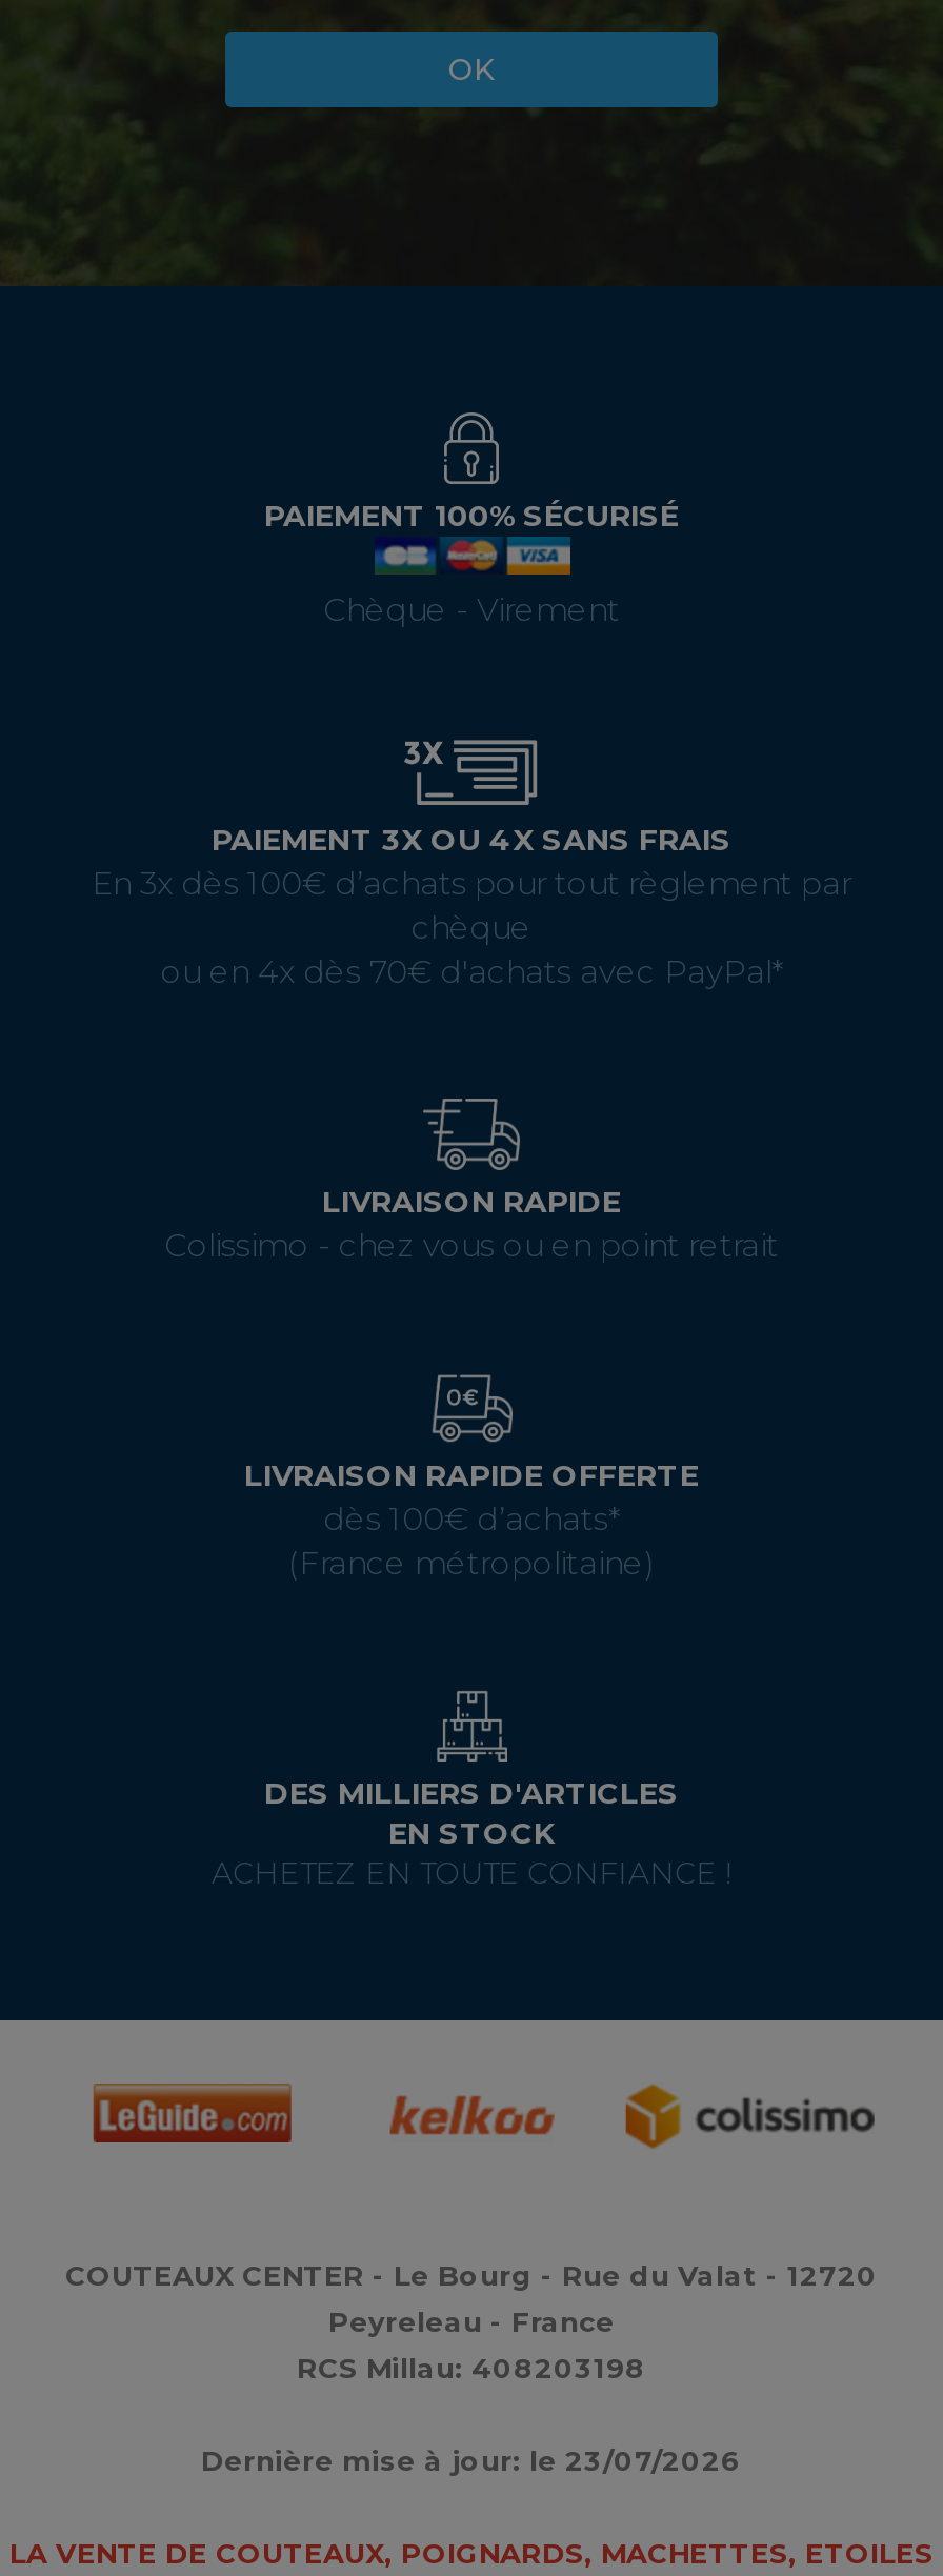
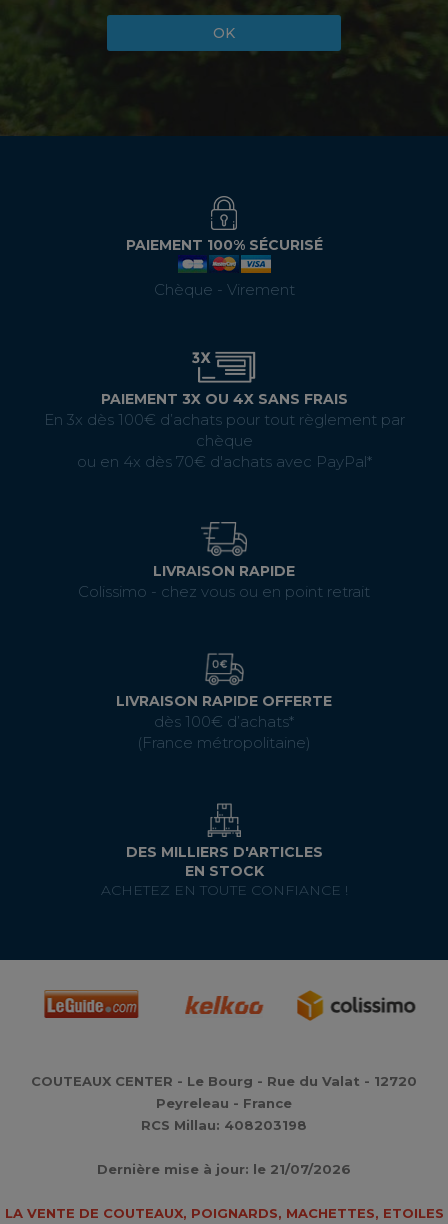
- Dernière mise à jour: le 23/07/2026
+ Dernière mise à jour: le 21/07/2026
